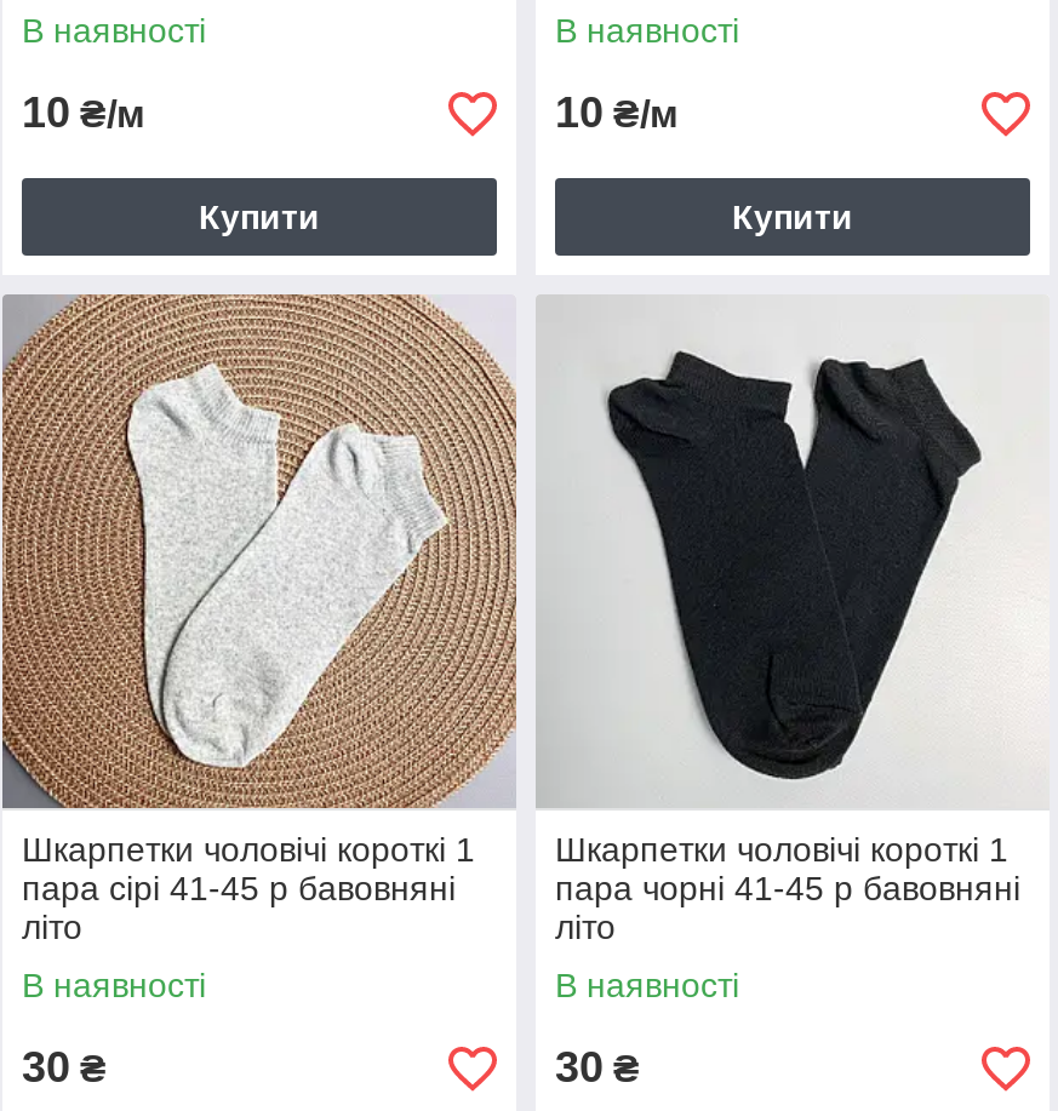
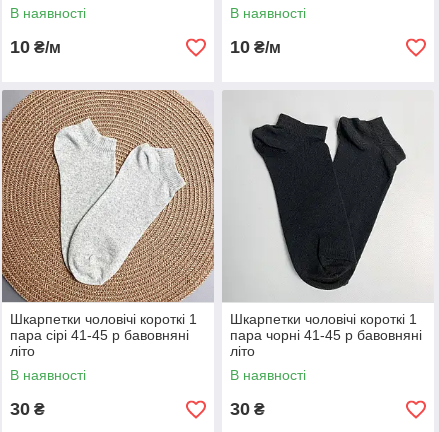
- Купити

- Купити
